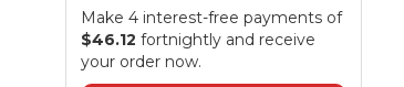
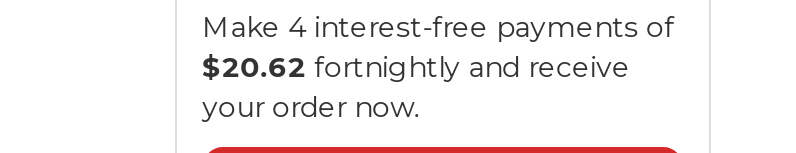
- $46.12 fortnightly and receive
+ $20.62 fortnightly and receive
